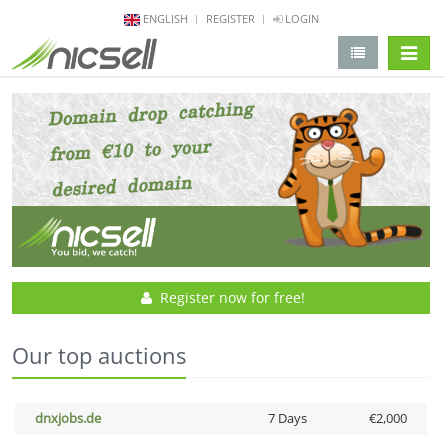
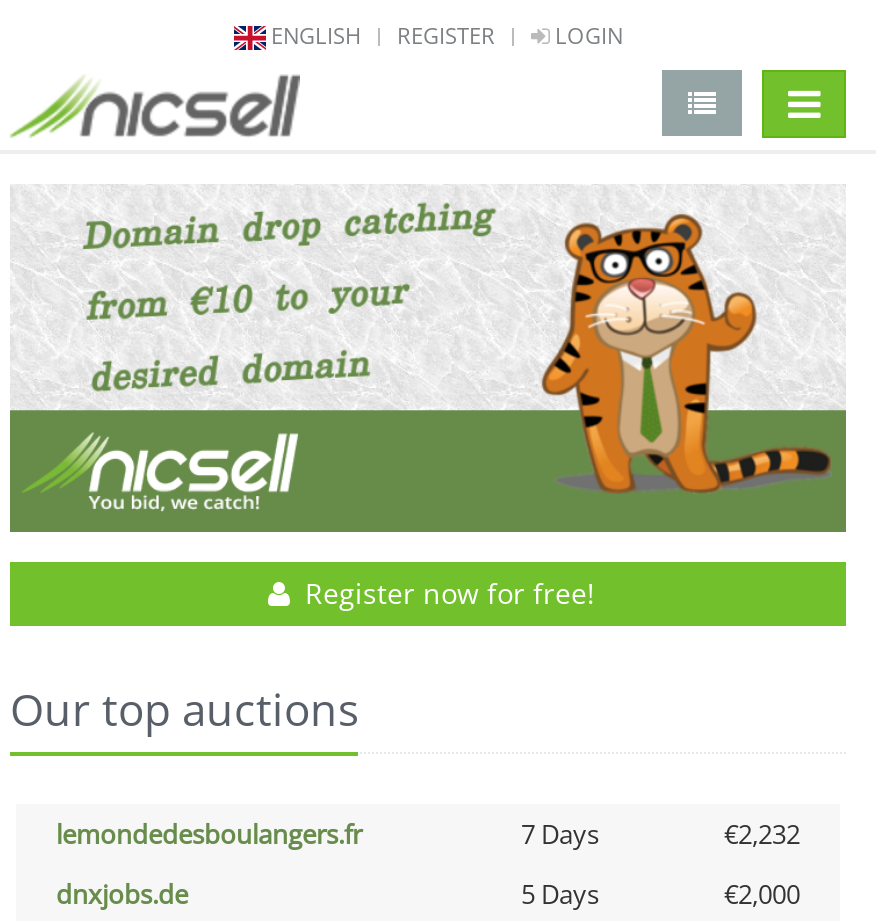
+ lemondedesboulangers.fr
+ 7 Days
+ €2,232

- 7 Days
+ 5 Days
